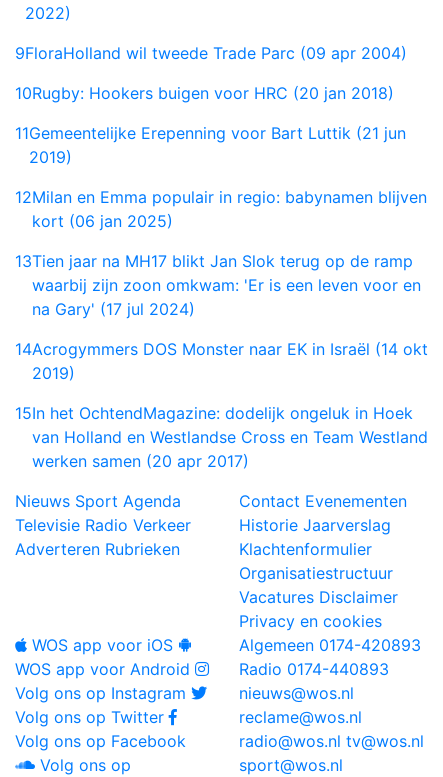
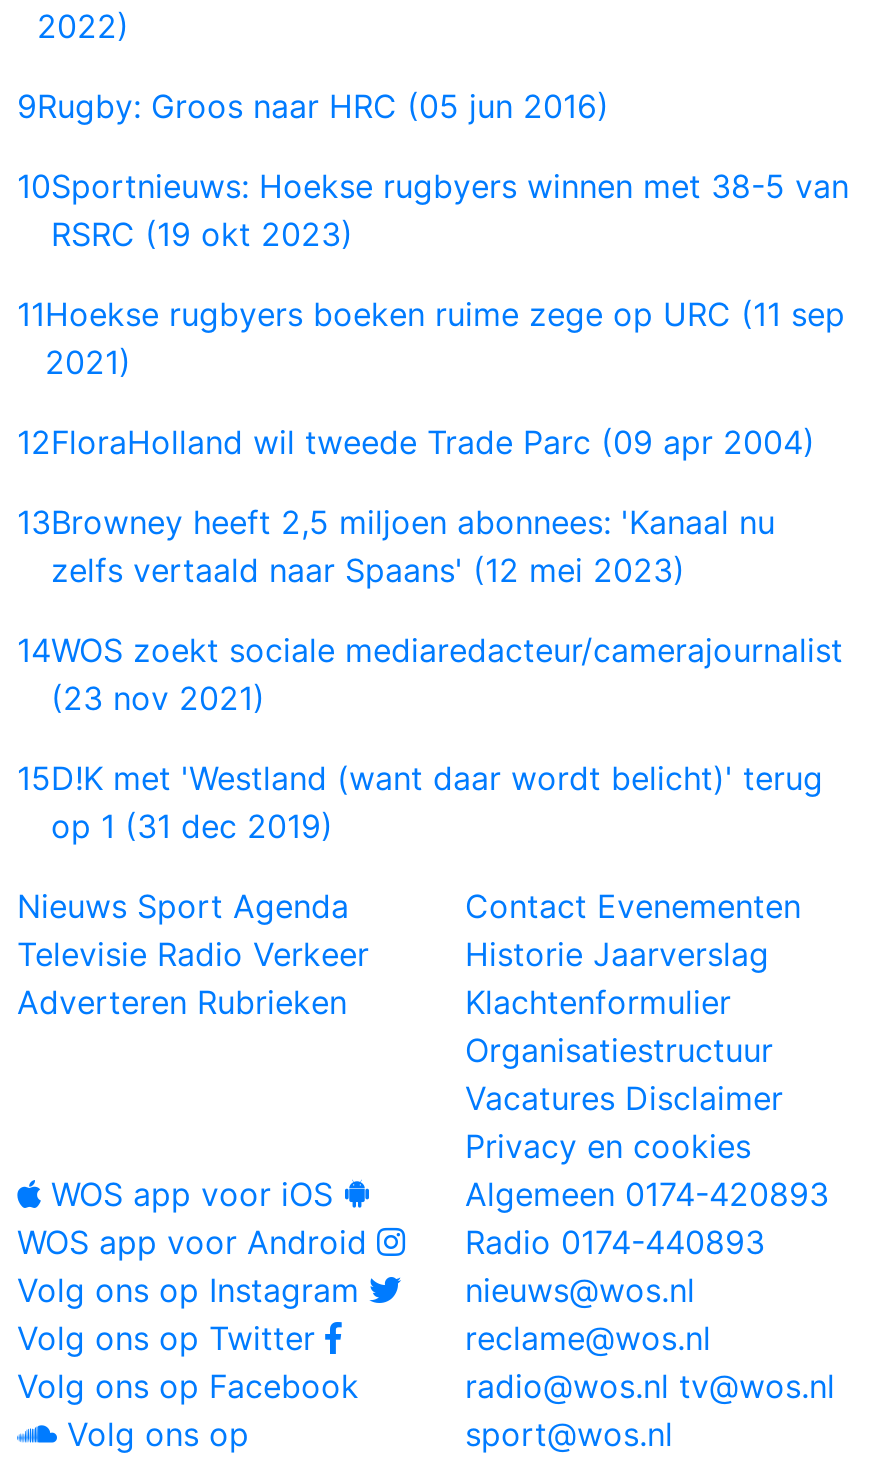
- 9FloraHolland wil tweede Trade Parc (09 apr 2004)
+ 9Rugby: Groos naar HRC (05 jun 2016)

- 10Rugby: Hookers buigen voor HRC (20 jan 2018)
+ 10Sportnieuws: Hoekse rugbyers winnen met 38-5 van
+ RSRC (19 okt 2023)

- 11Gemeentelijke Erepenning voor Bart Luttik (21 jun
- 2019)
+ 11Hoekse rugbyers boeken ruime zege op URC (11 sep
+ 2021)

- 12Milan en Emma populair in regio: babynamen blijven
- kort (06 jan 2025)
+ 12FloraHolland wil tweede Trade Parc (09 apr 2004)

- 13Tien jaar na MH17 blikt Jan Slok terug op de ramp
- waarbij zijn zoon omkwam: 'Er is een leven voor en
- na Gary' (17 jul 2024)
+ 13Browney heeft 2,5 miljoen abonnees: 'Kanaal nu
+ zelfs vertaald naar Spaans' (12 mei 2023)

- 14Acrogymmers DOS Monster naar EK in Israël (14 okt
- 2019)
+ 14WOS zoekt sociale mediaredacteur/camerajournalist
+ (23 nov 2021)

- 15In het OchtendMagazine: dodelijk ongeluk in Hoek
- van Holland en Westlandse Cross en Team Westland
- werken samen (20 apr 2017)
+ 15D!K met 'Westland (want daar wordt belicht)' terug
+ op 1 (31 dec 2019)
